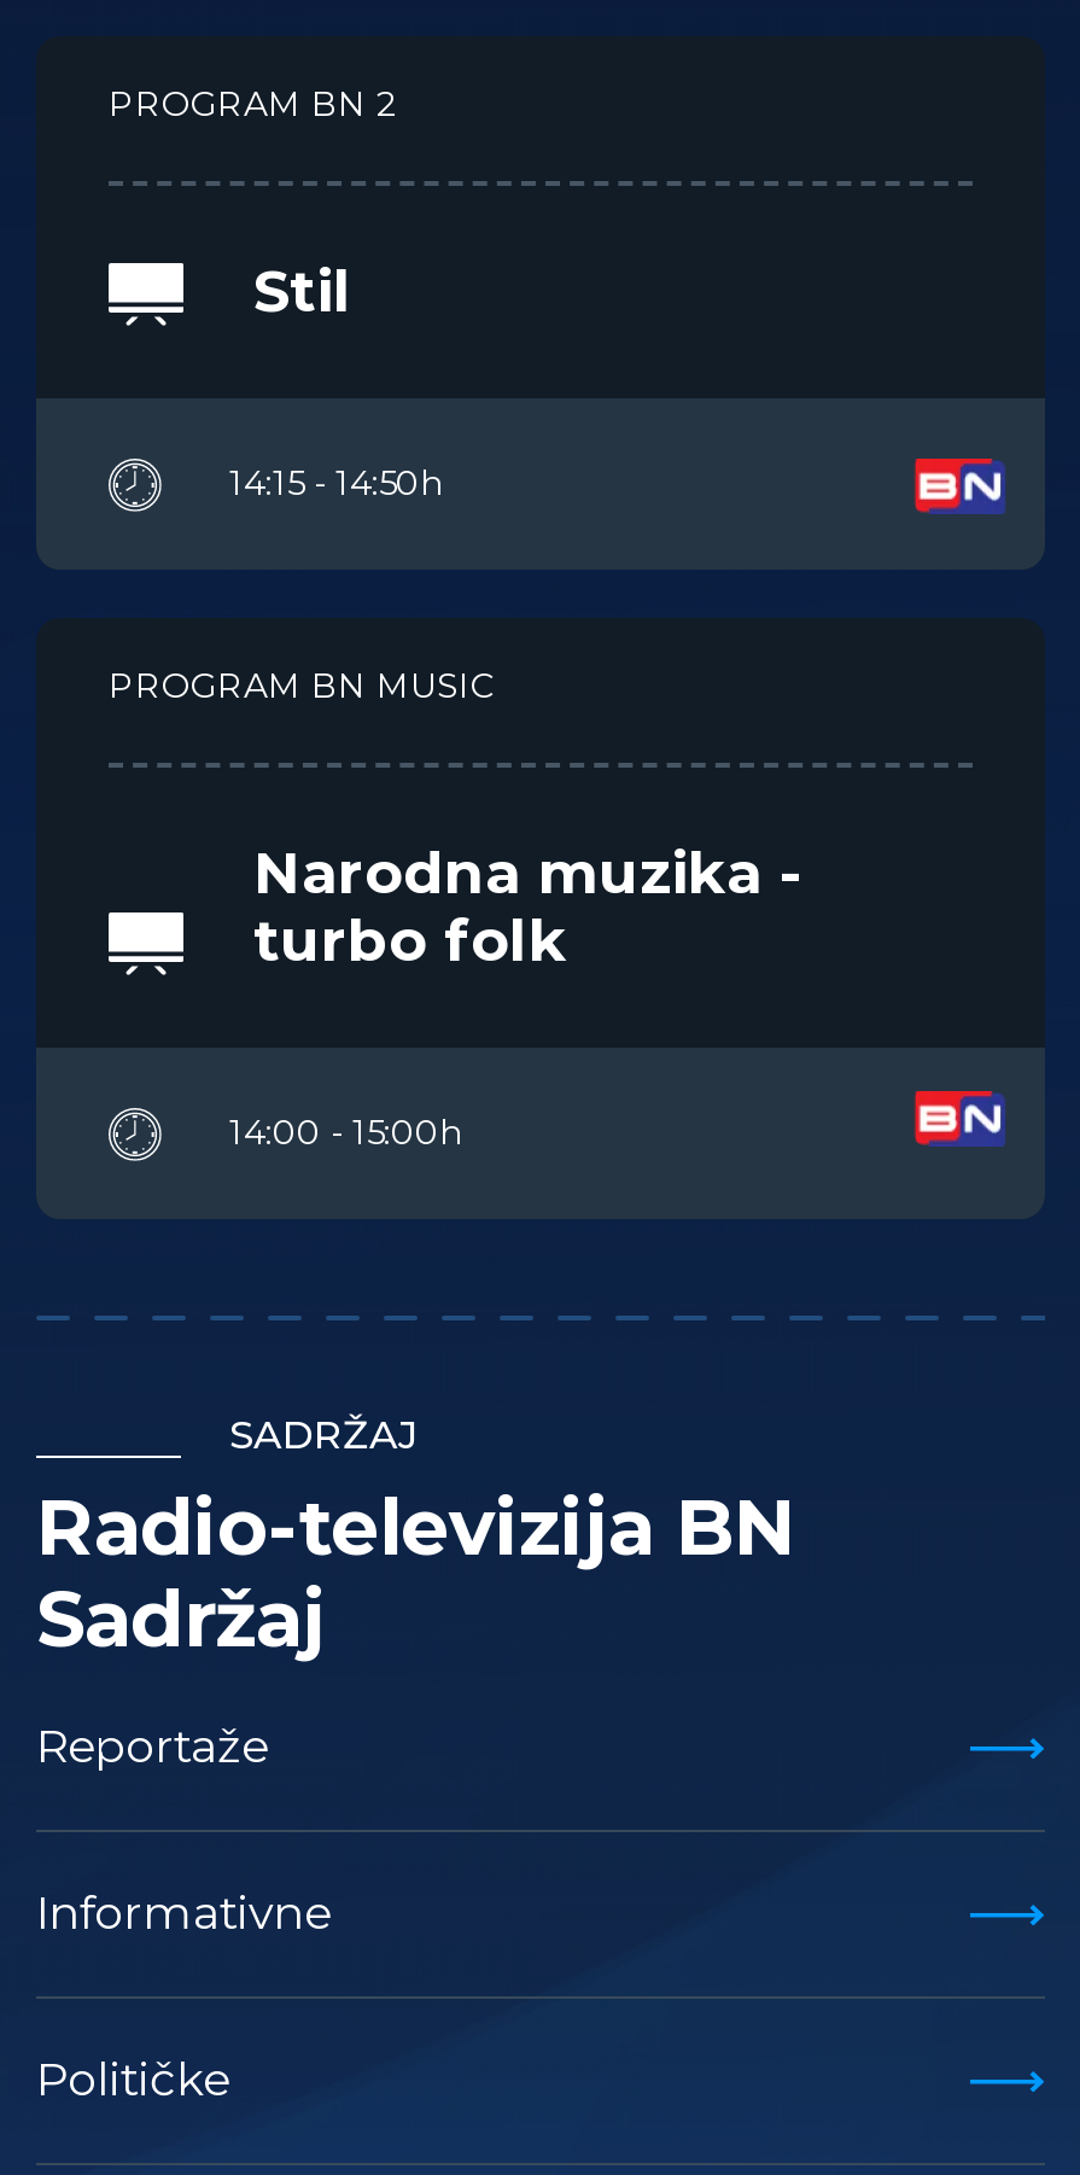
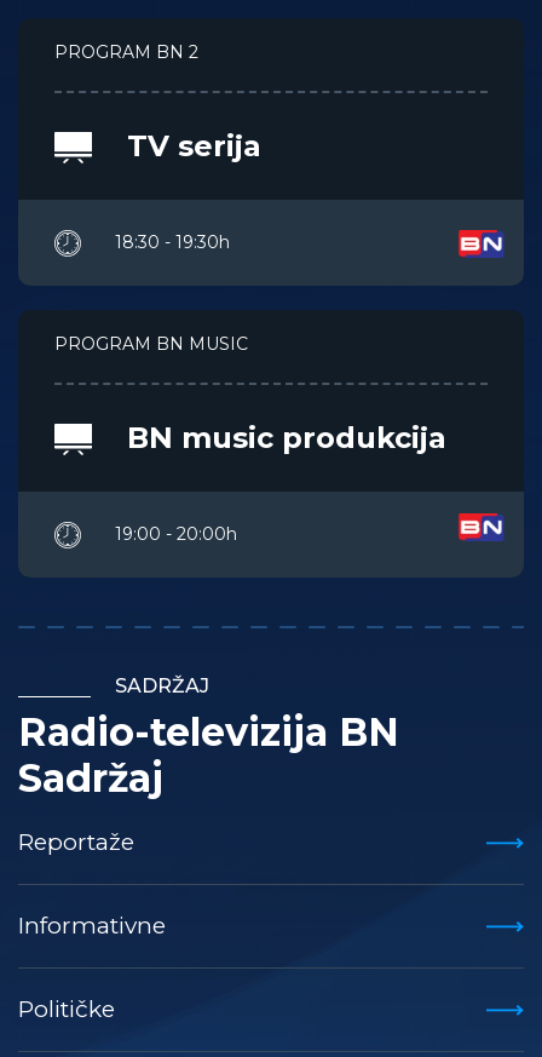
- Stil
+ TV serija

- 14:15 - 14:50h
+ 18:30 - 19:30h

- Narodna muzika -
- turbo folk
+ BN music produkcija

- 14:00 - 15:00h
+ 19:00 - 20:00h
